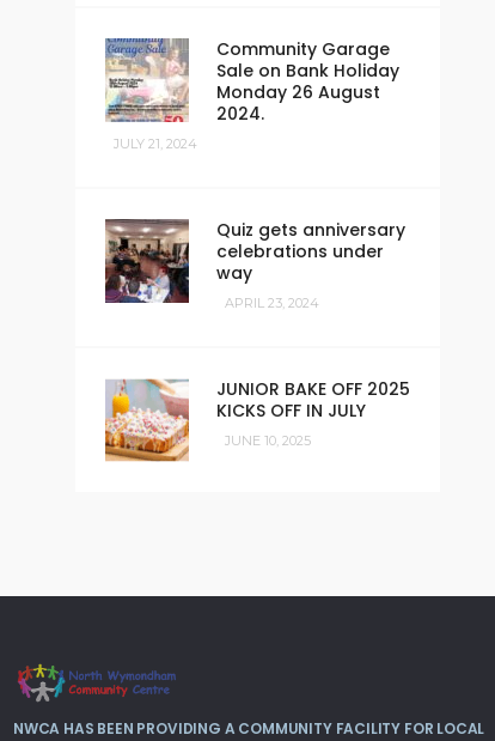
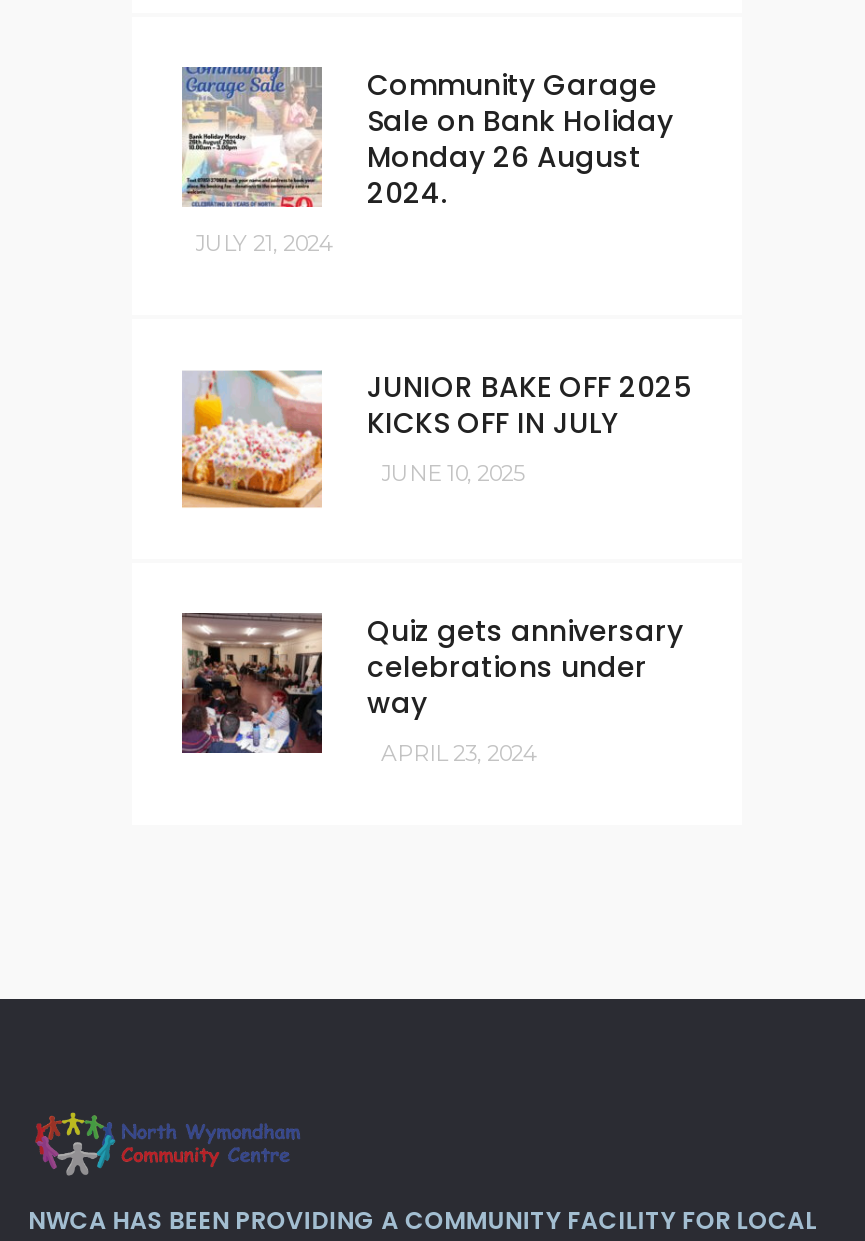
moved down: [image] | Quiz gets anniversary | celebrations under | way | APRIL 23, 2024

moved up: [image] | JUNIOR BAKE OFF 2025 | KICKS OFF IN JULY | JUNE 10, 2025
